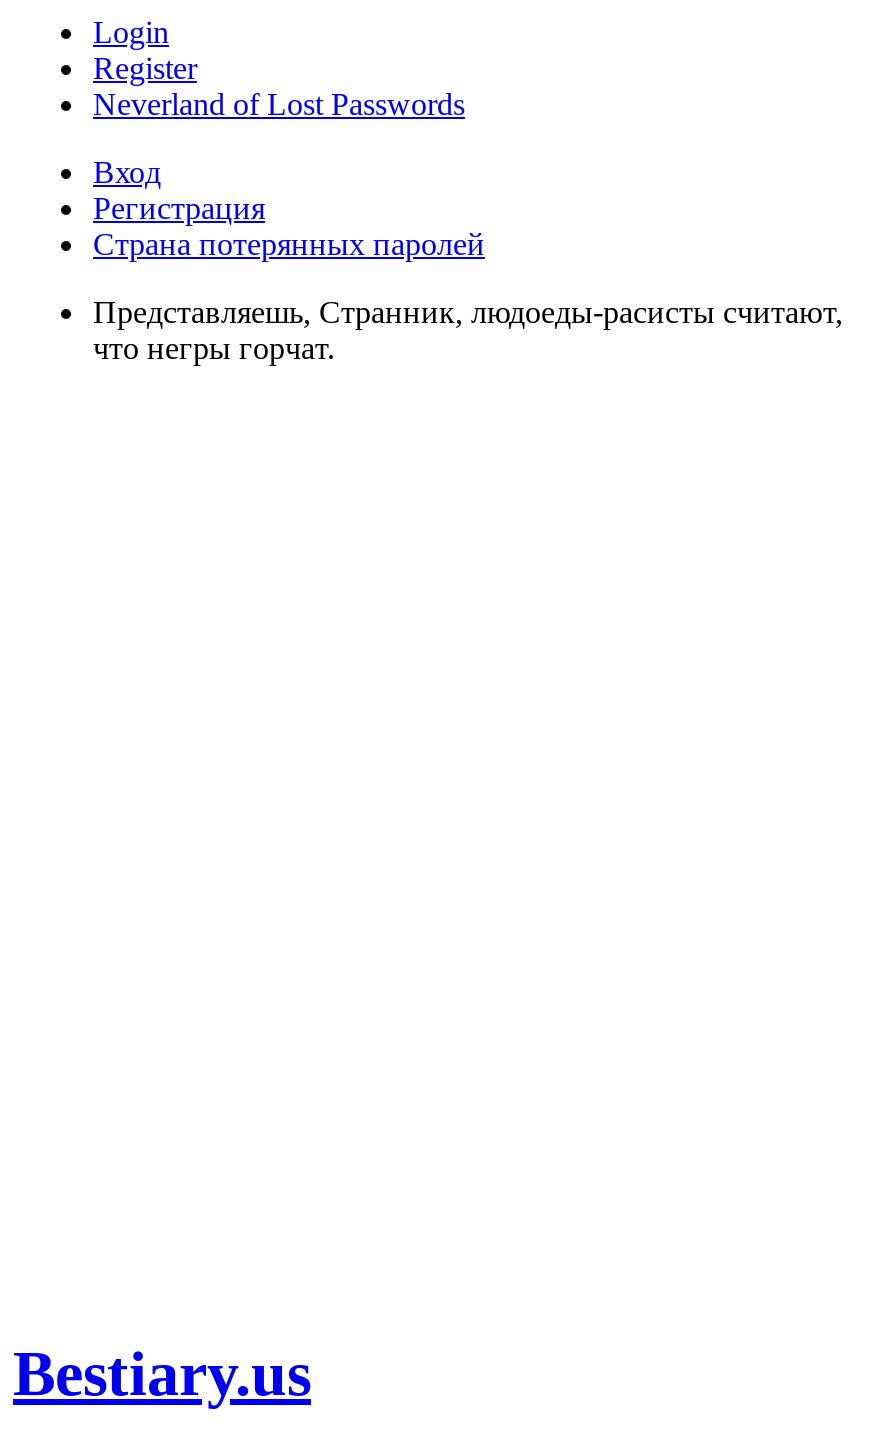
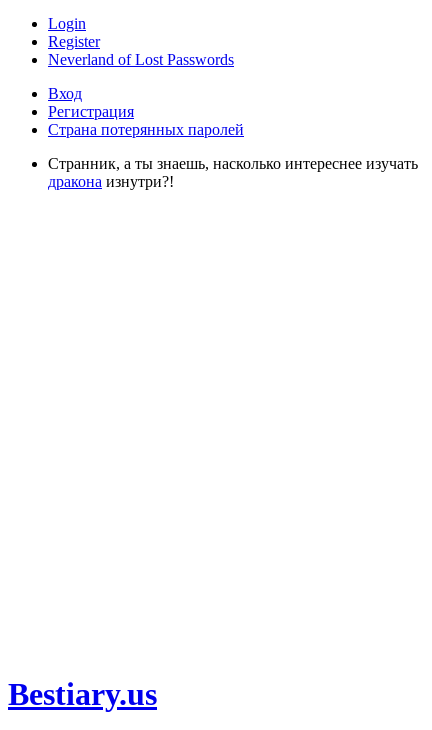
- Представляешь, Странник, людоеды-расисты считают,
- что негры горчат.
+ Странник, а ты знаешь, насколько интереснее изучать
+ дракона изнутри?!
